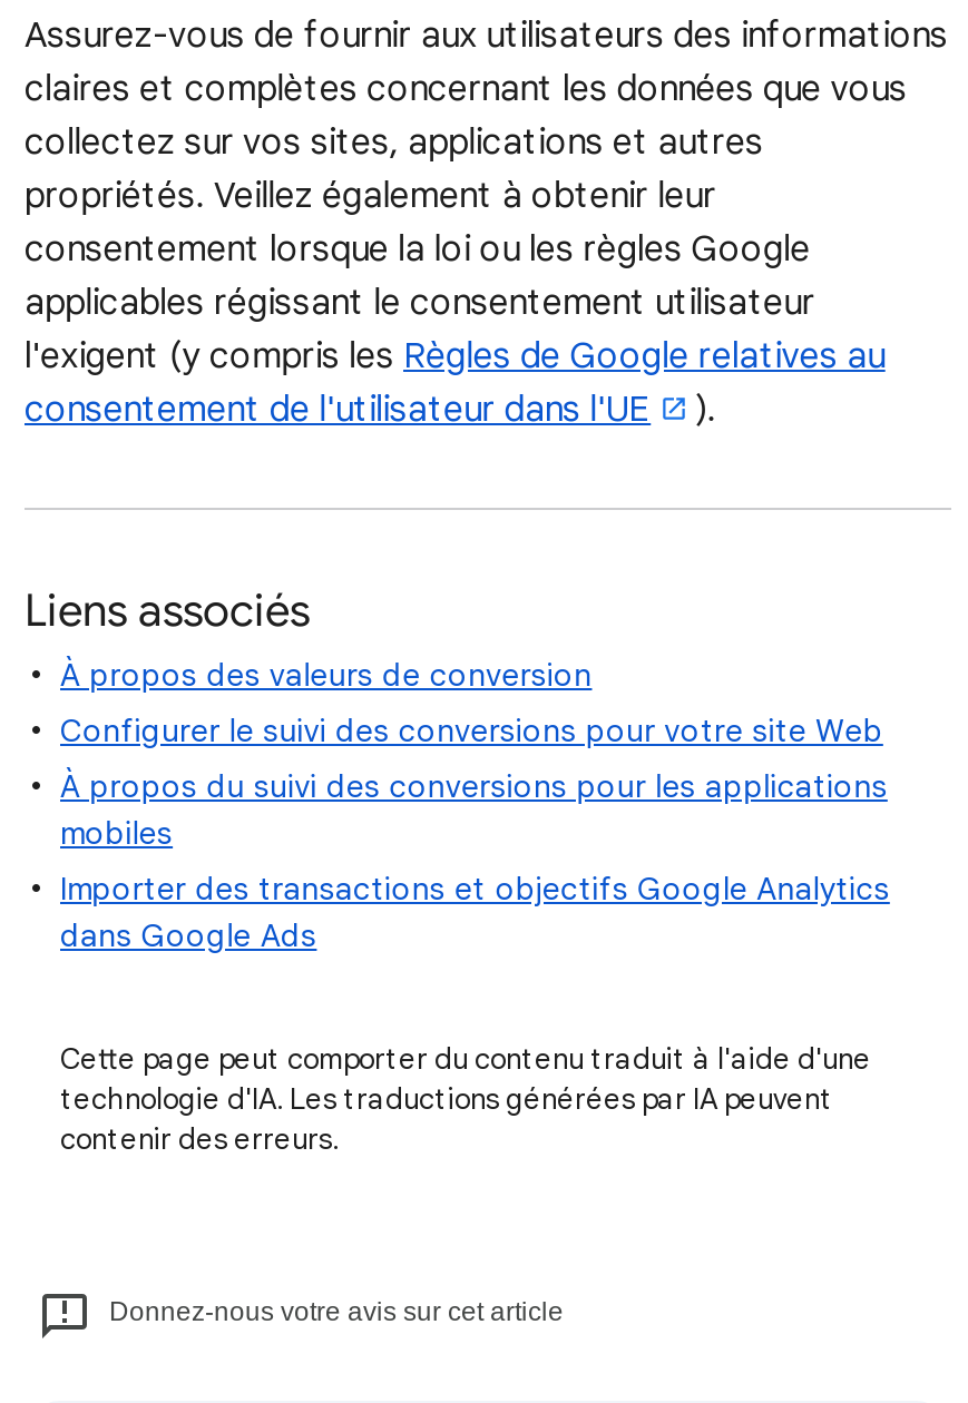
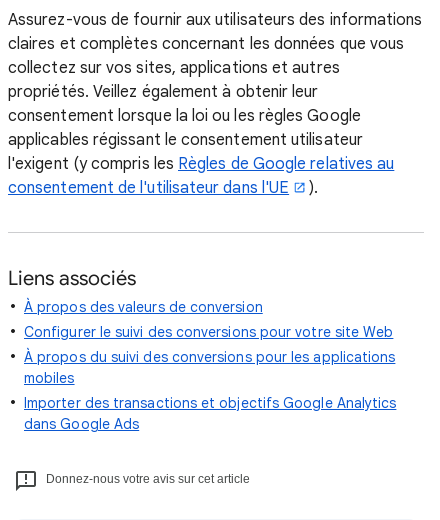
- Cette page peut comporter du contenu traduit à l'aide d'une
- technologie d'IA. Les traductions générées par IA peuvent
- contenir des erreurs.
